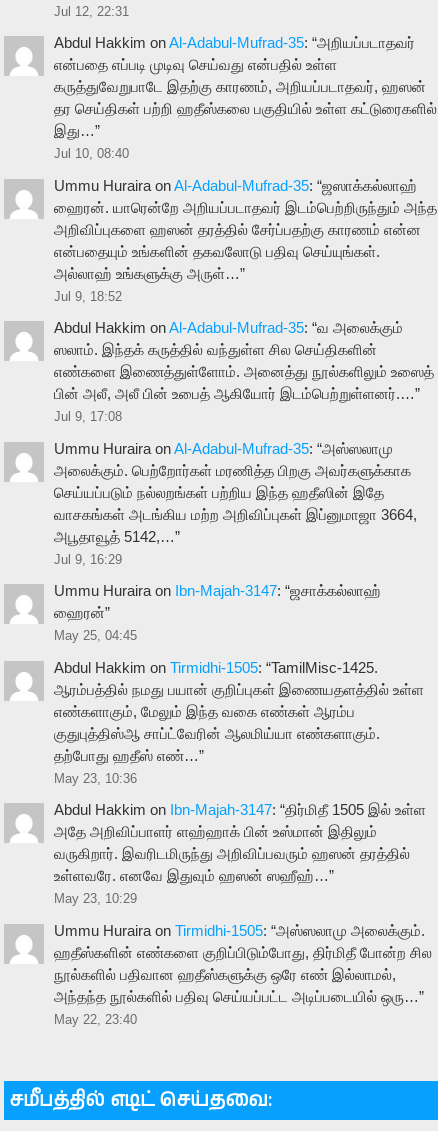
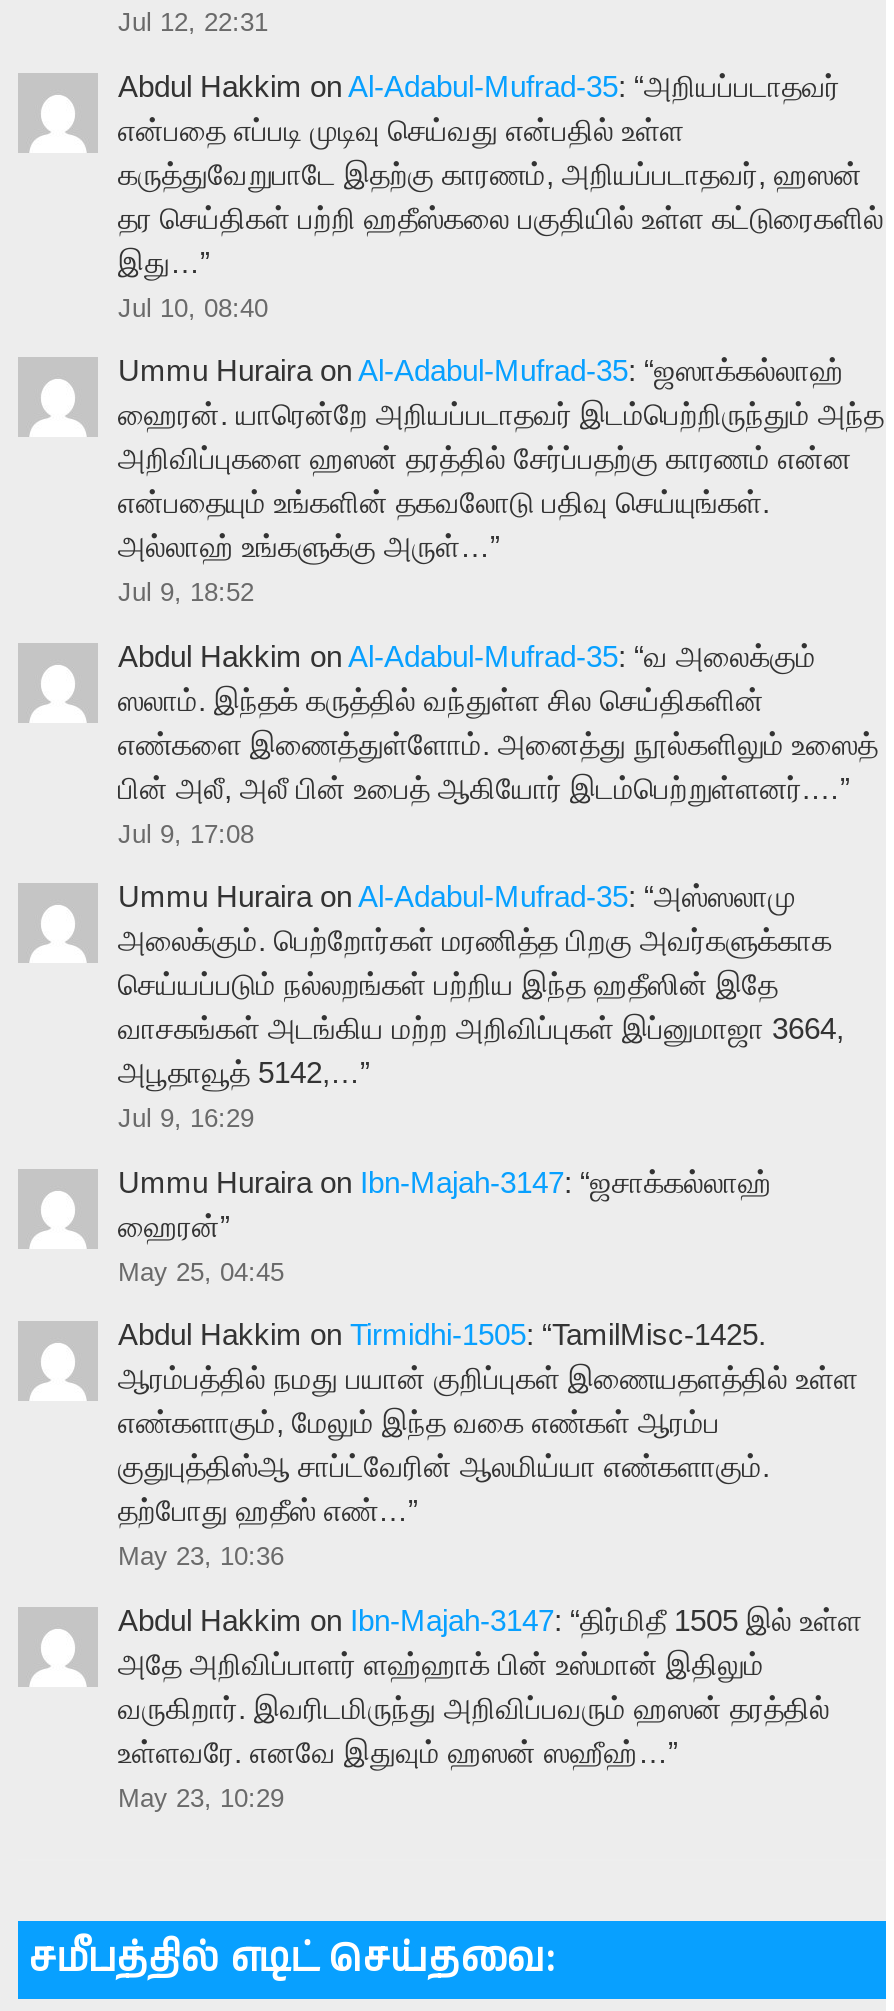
- Ummu Huraira on Tirmidhi-1505: “அஸ்ஸலாமு அலைக்கும்.
- ஹதீஸ்களின் எண்களை குறிப்பிடும்போது, திர்மிதீ போன்ற சில
- நூல்களில் பதிவான ஹதீஸ்களுக்கு ஒரே எண் இல்லாமல்,
- அந்தந்த நூல்களில் பதிவு செய்யப்பட்ட அடிப்படையில் ஒரு…”
- May 22, 23:40
